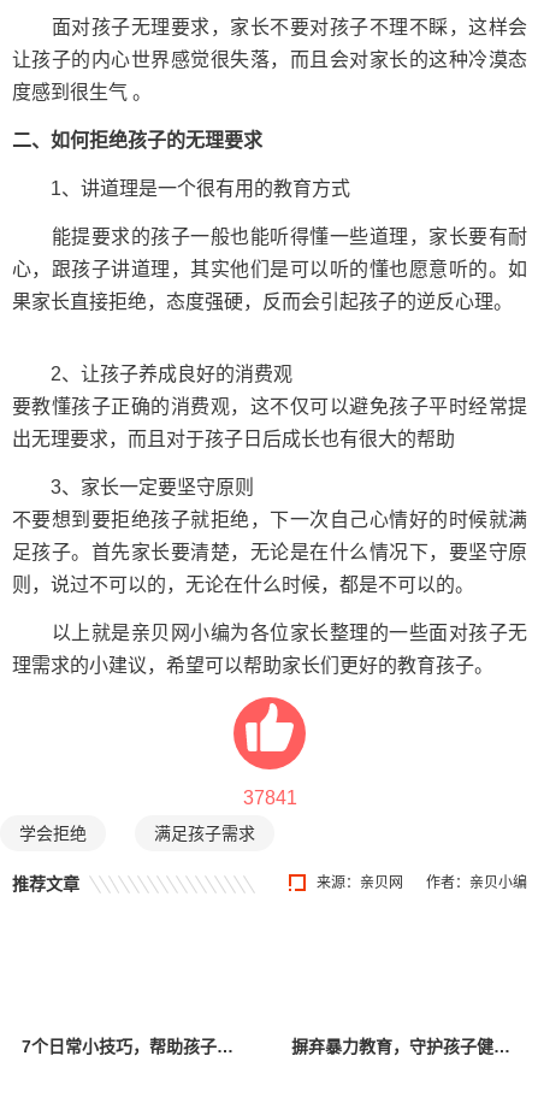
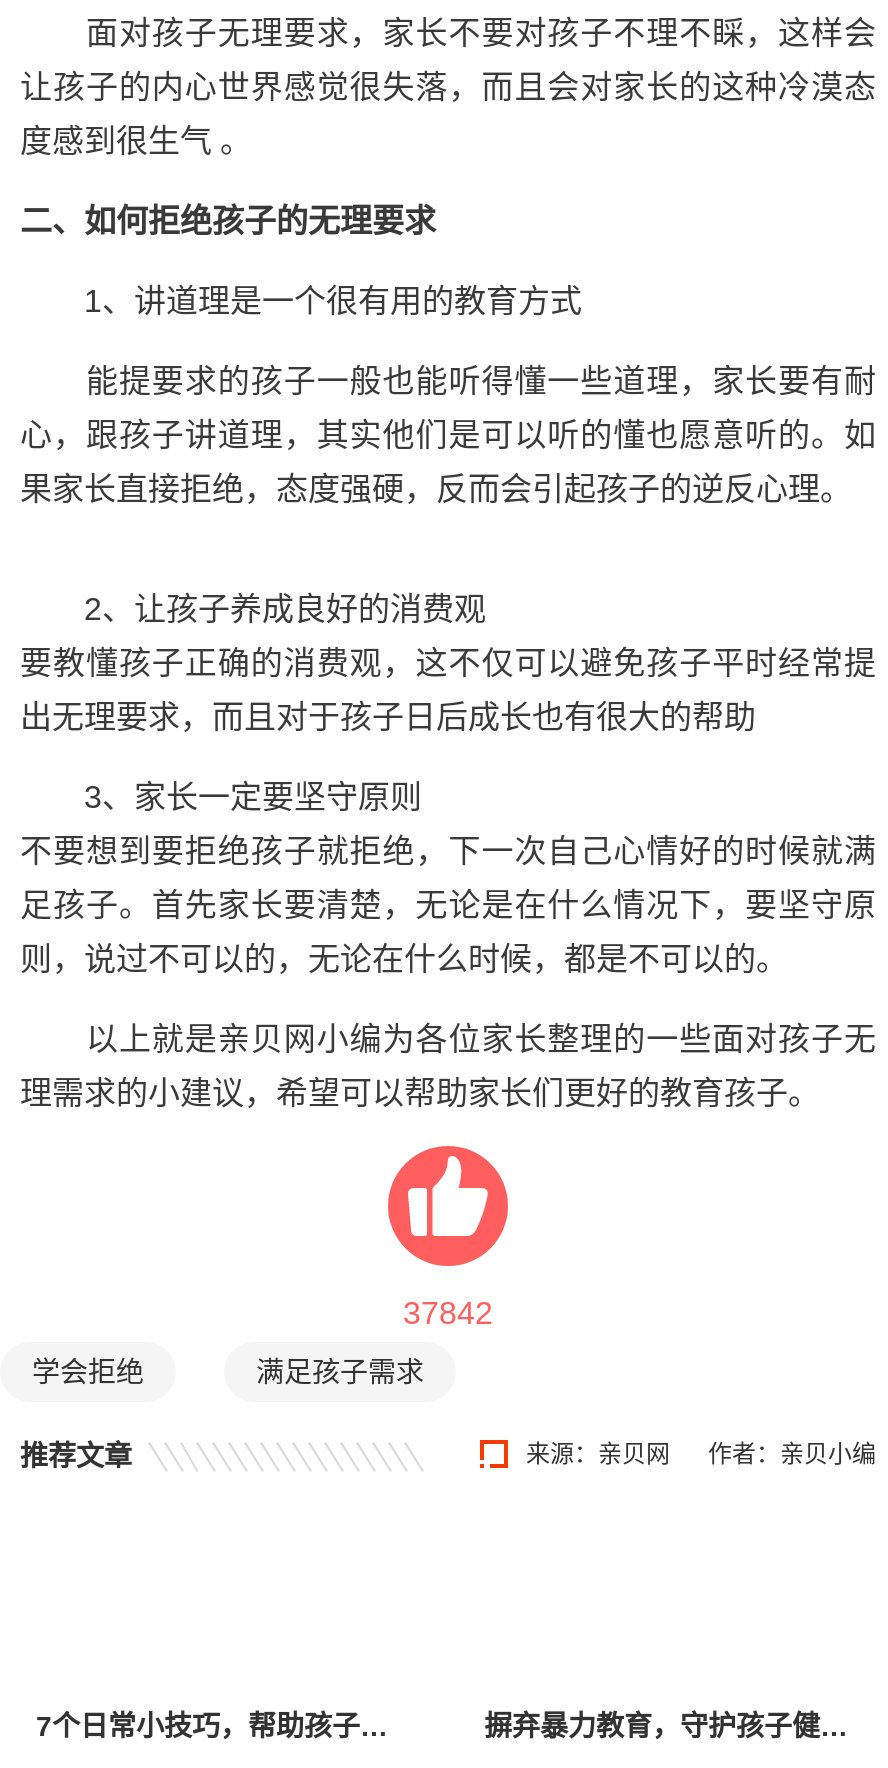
- 37841
+ 37842
